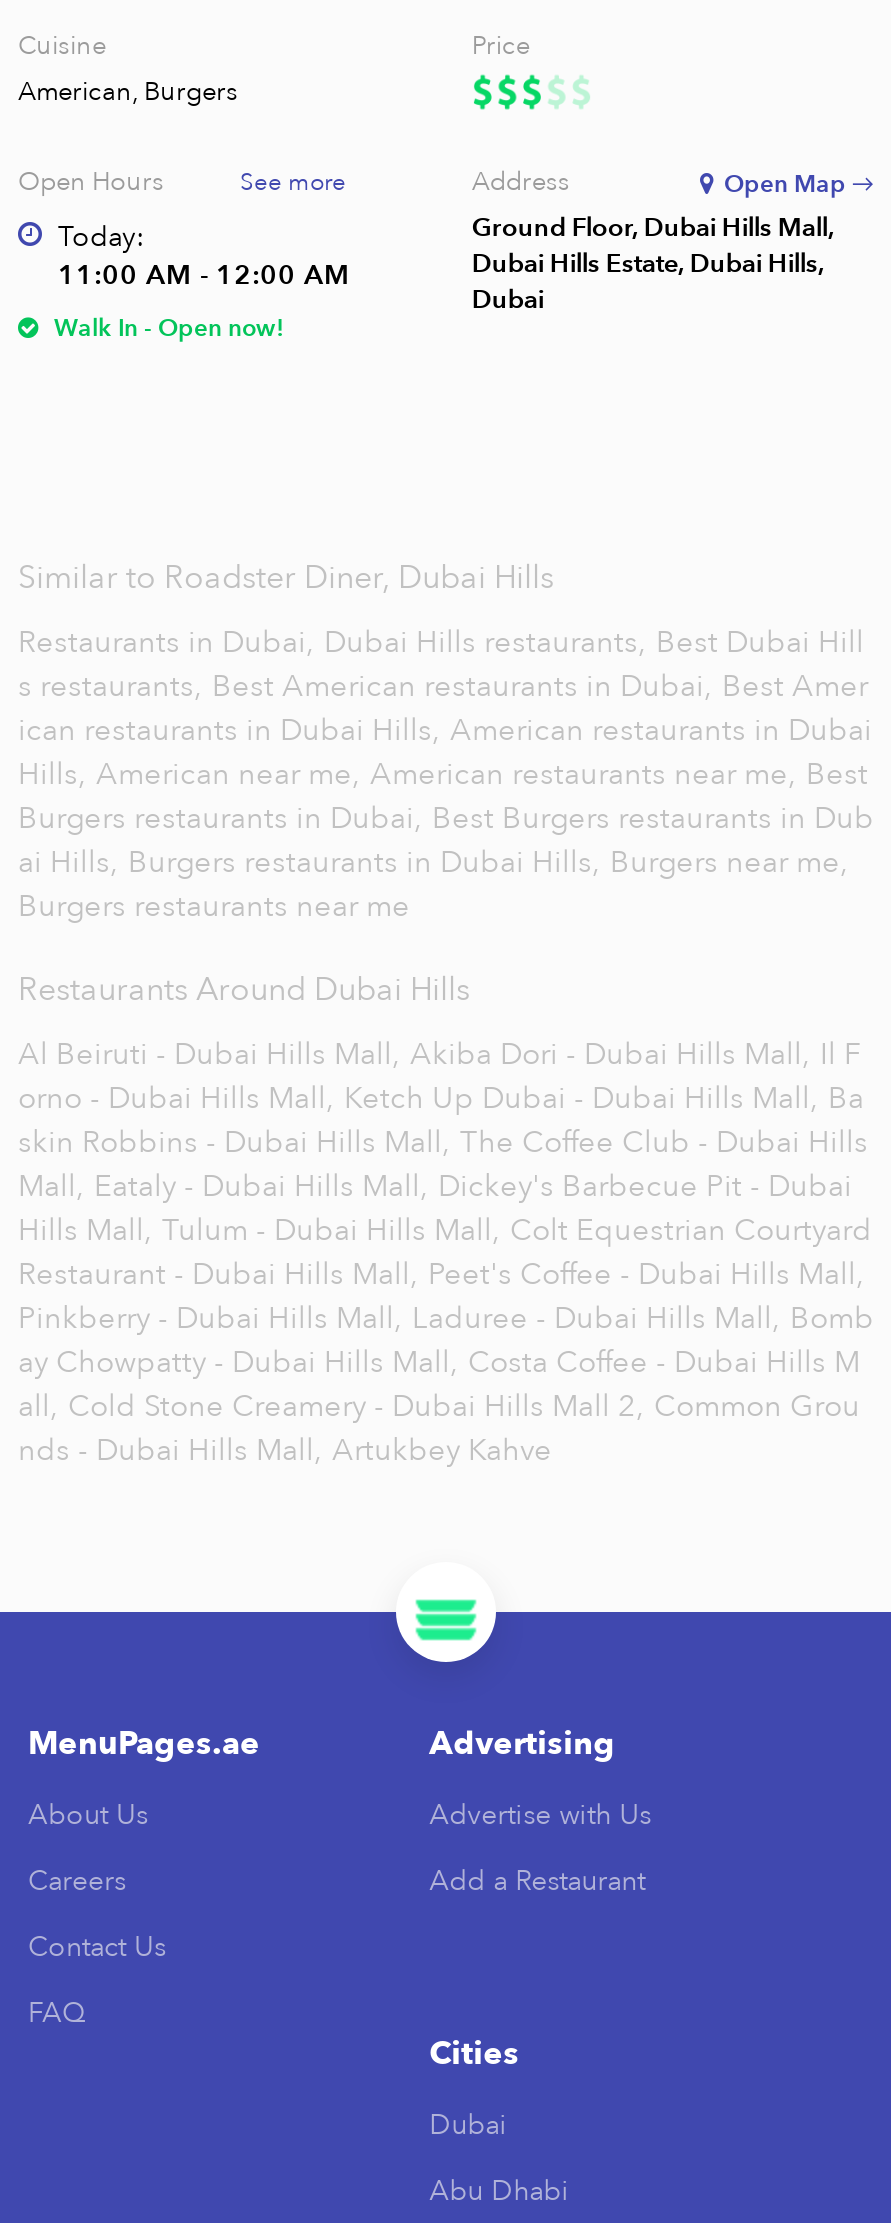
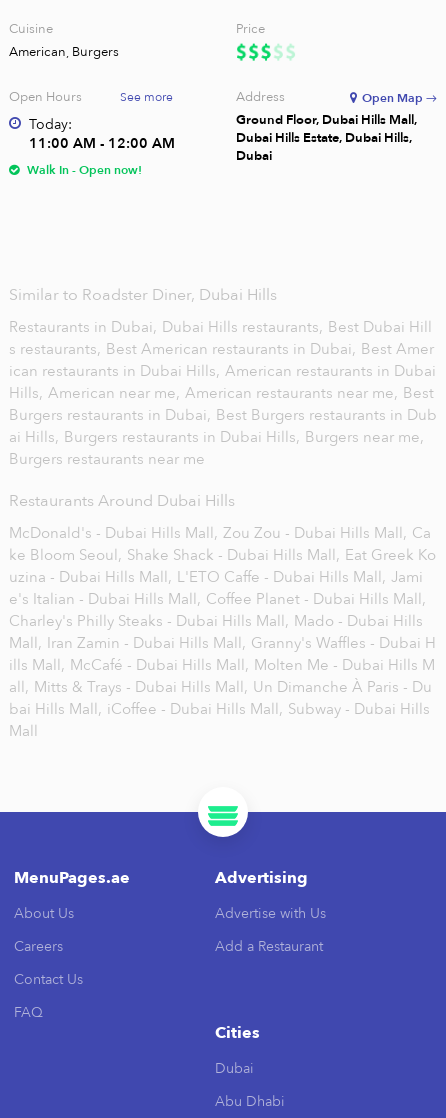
- Al Beiruti - Dubai Hills Mall, Akiba Dori - Dubai Hills Mall, Il F
- orno - Dubai Hills Mall, Ketch Up Dubai - Dubai Hills Mall, Ba
- skin Robbins - Dubai Hills Mall, The Coffee Club - Dubai Hills
- Mall, Eataly - Dubai Hills Mall, Dickey's Barbecue Pit - Dubai
- Hills Mall, Tulum - Dubai Hills Mall, Colt Equestrian Courtyard
- Restaurant - Dubai Hills Mall, Peet's Coffee - Dubai Hills Mall,
- Pinkberry - Dubai Hills Mall, Laduree - Dubai Hills Mall, Bomb
- ay Chowpatty - Dubai Hills Mall, Costa Coffee - Dubai Hills M
- all, Cold Stone Creamery - Dubai Hills Mall 2, Common Grou
- nds - Dubai Hills Mall, Artukbey Kahve
+ McDonald's - Dubai Hills Mall, Zou Zou - Dubai Hills Mall, Ca
+ ke Bloom Seoul, Shake Shack - Dubai Hills Mall, Eat Greek Ko
+ uzina - Dubai Hills Mall, L'ETO Caffe - Dubai Hills Mall, Jami
+ e's Italian - Dubai Hills Mall, Coffee Planet - Dubai Hills Mall,
+ Charley's Philly Steaks - Dubai Hills Mall, Mado - Dubai Hills
+ Mall, Iran Zamin - Dubai Hills Mall, Granny's Waffles - Dubai H
+ ills Mall, McCafé - Dubai Hills Mall, Molten Me - Dubai Hills M
+ all, Mitts & Trays - Dubai Hills Mall, Un Dimanche À Paris - Du
+ bai Hills Mall, iCoffee - Dubai Hills Mall, Subway - Dubai Hills
+ Mall
